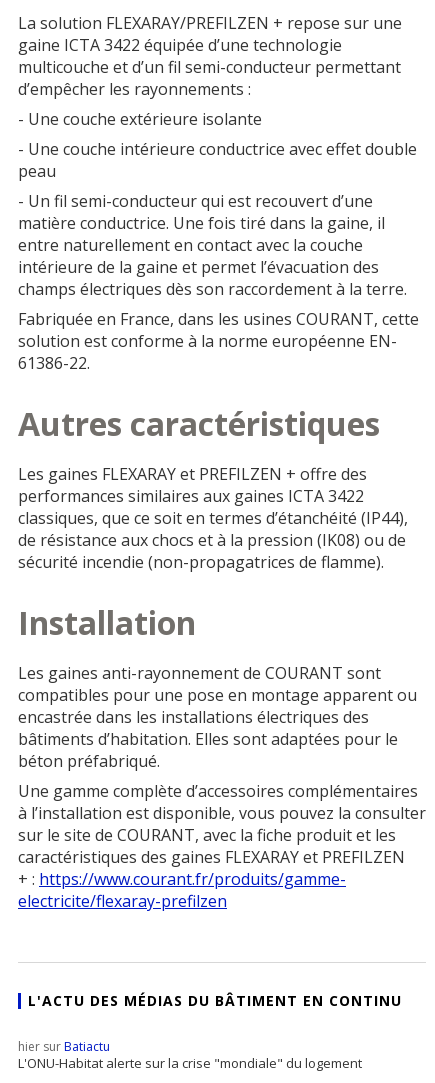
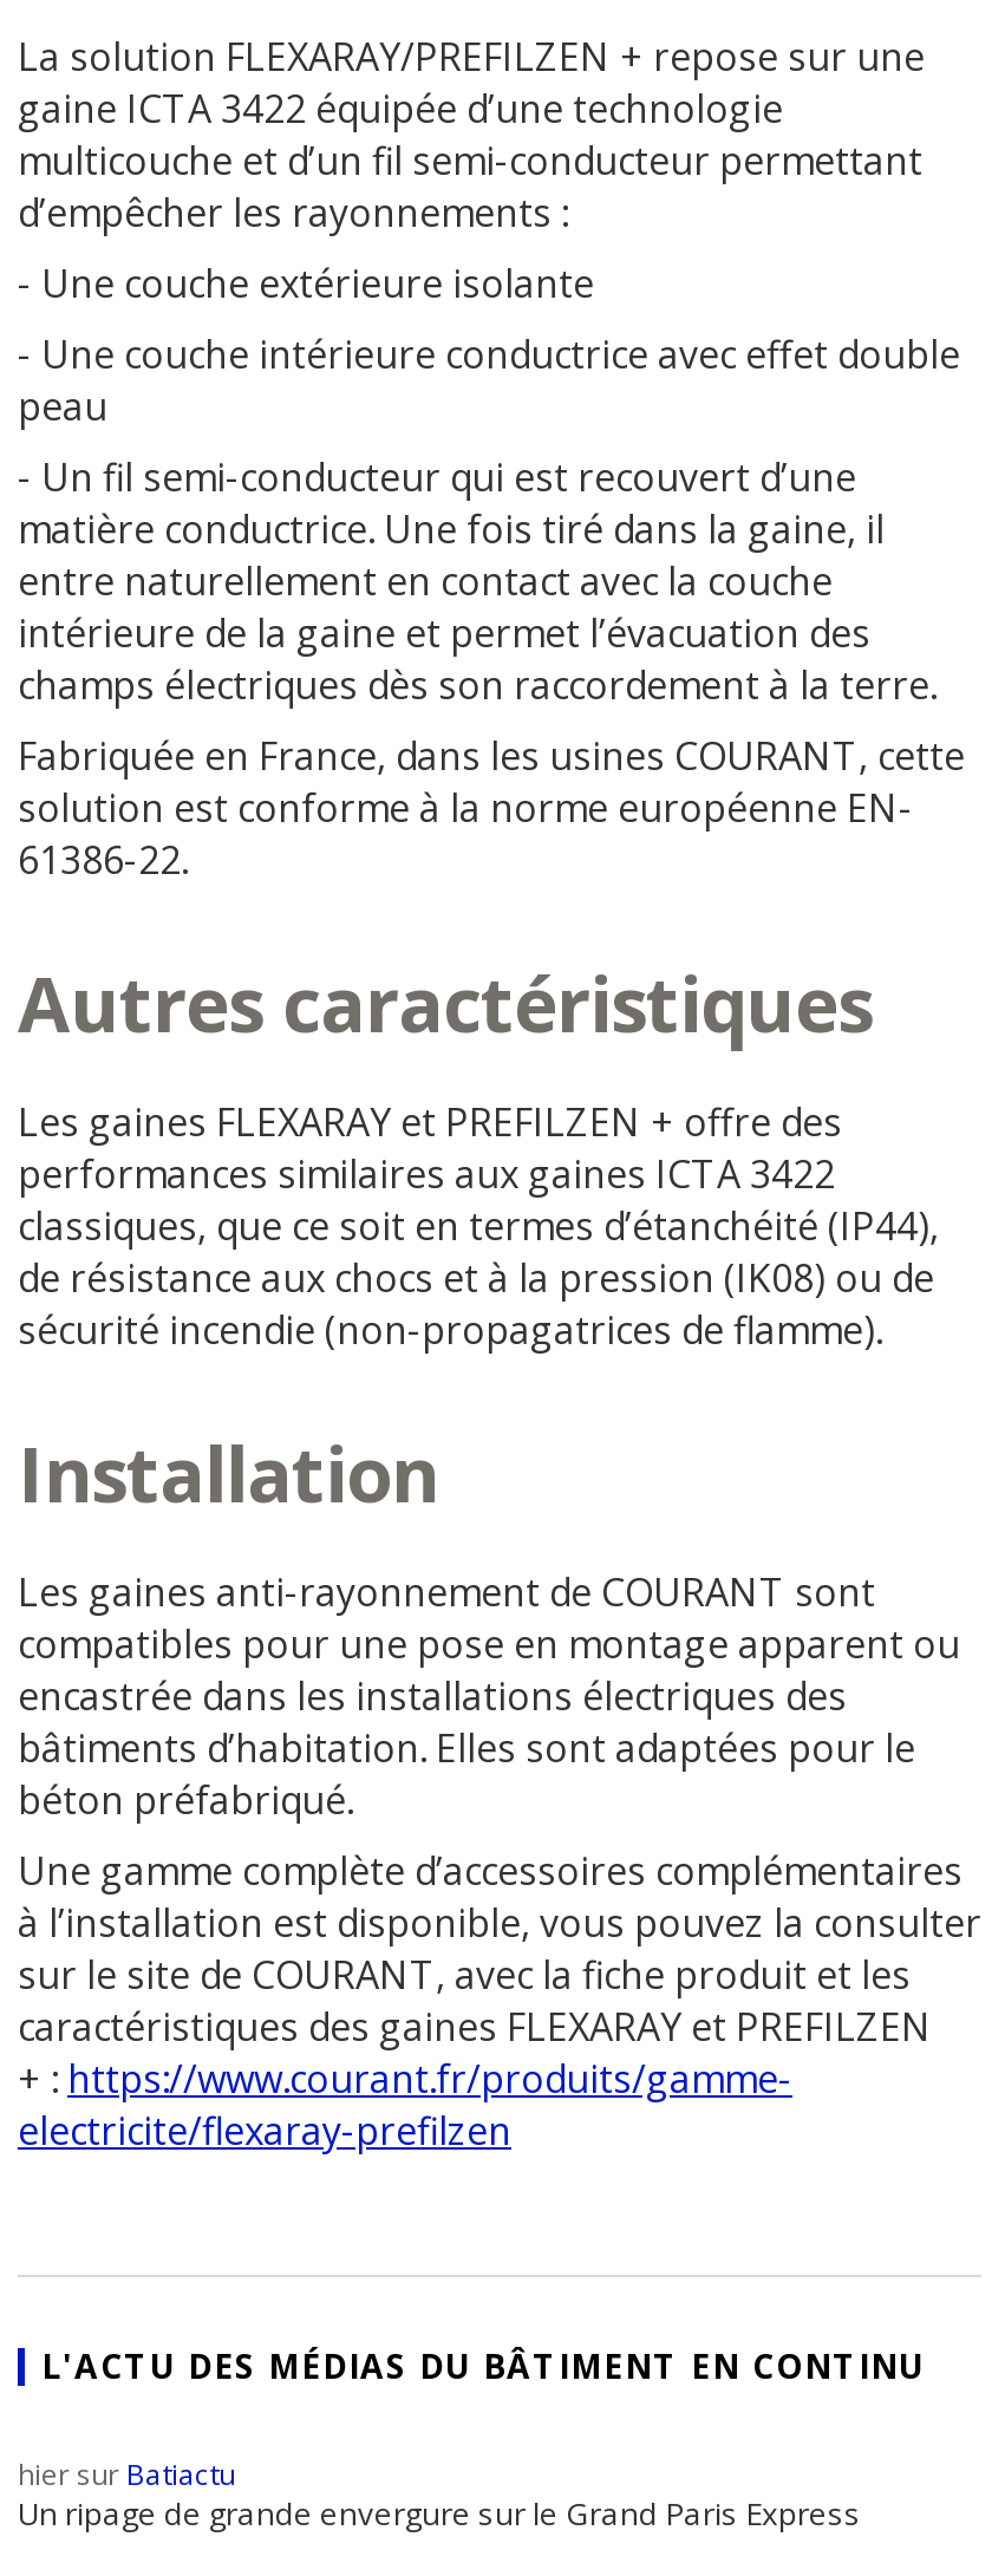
- L'ONU-Habitat alerte sur la crise "mondiale" du logement
+ Un ripage de grande envergure sur le Grand Paris Express
